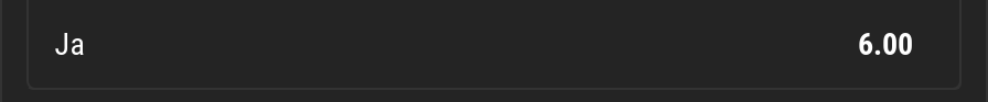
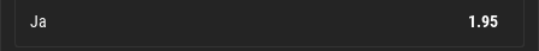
- 6.00
+ 1.95
